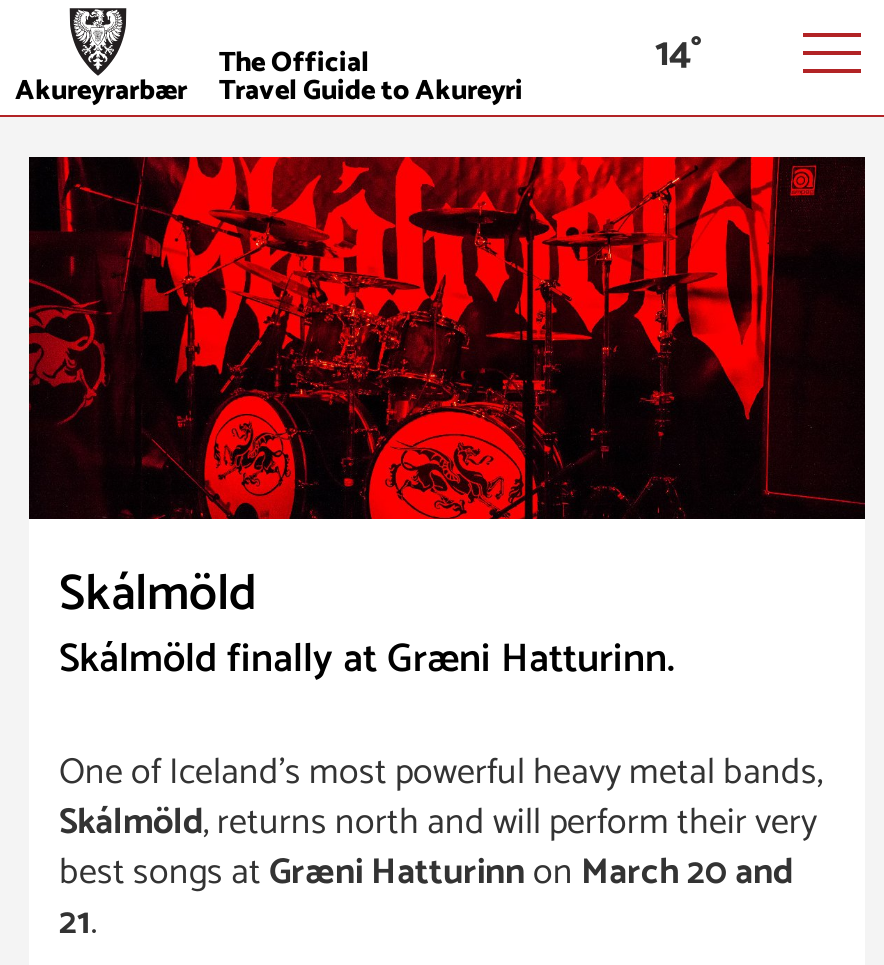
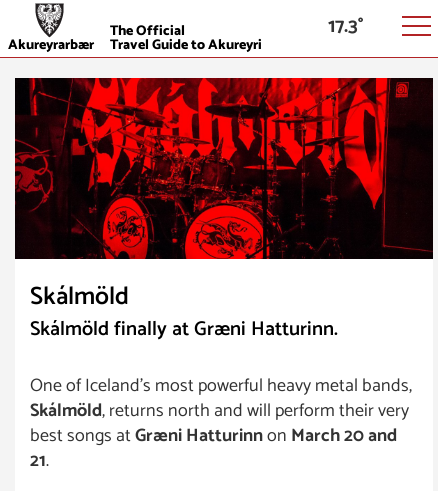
- 14
+ 17.3
